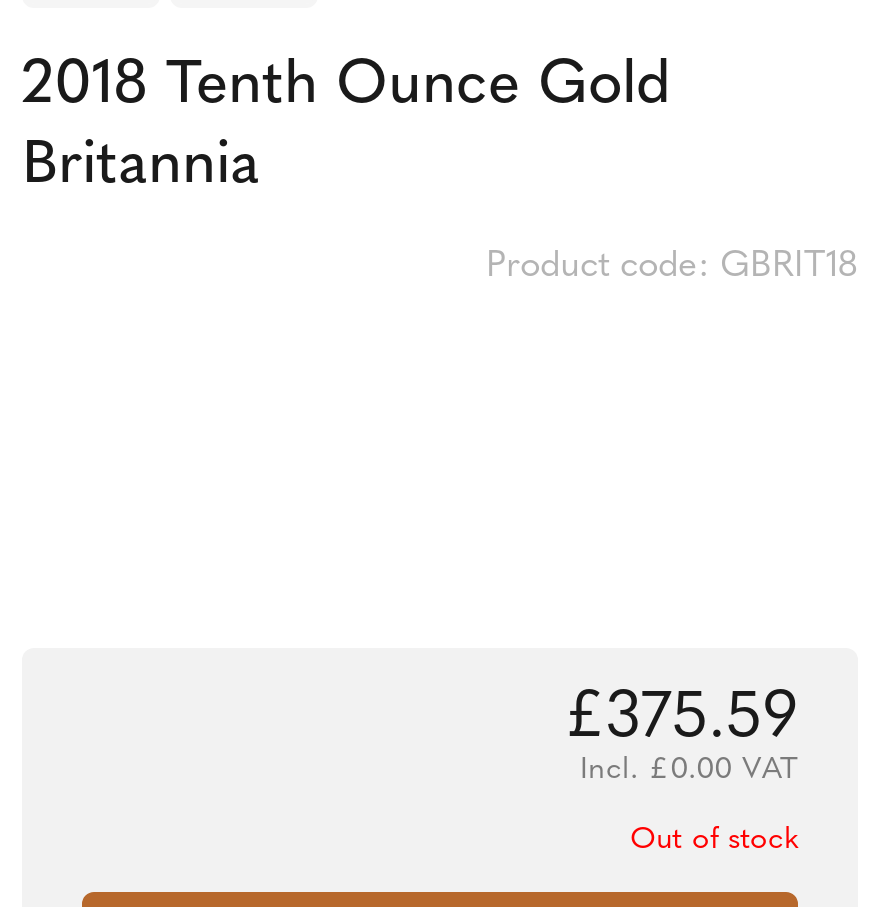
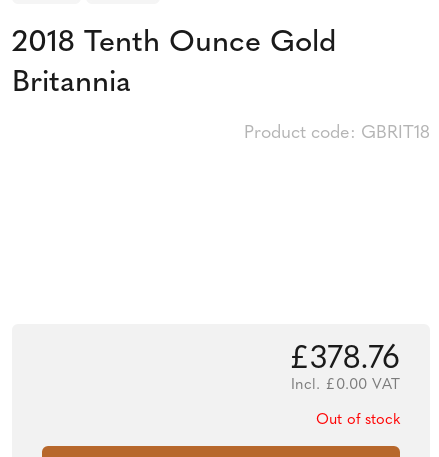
- £375.59
+ £378.76
